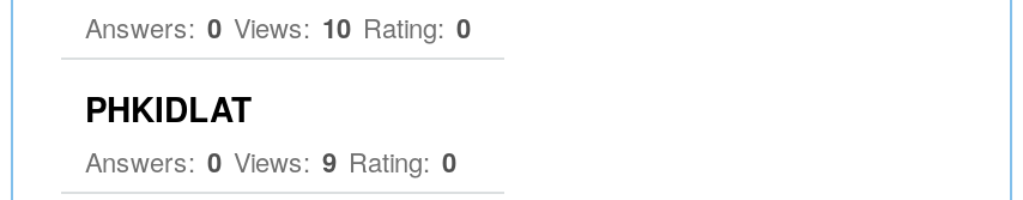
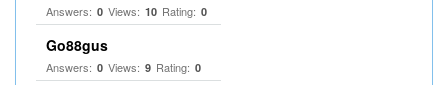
- PHKIDLAT
+ Go88gus
